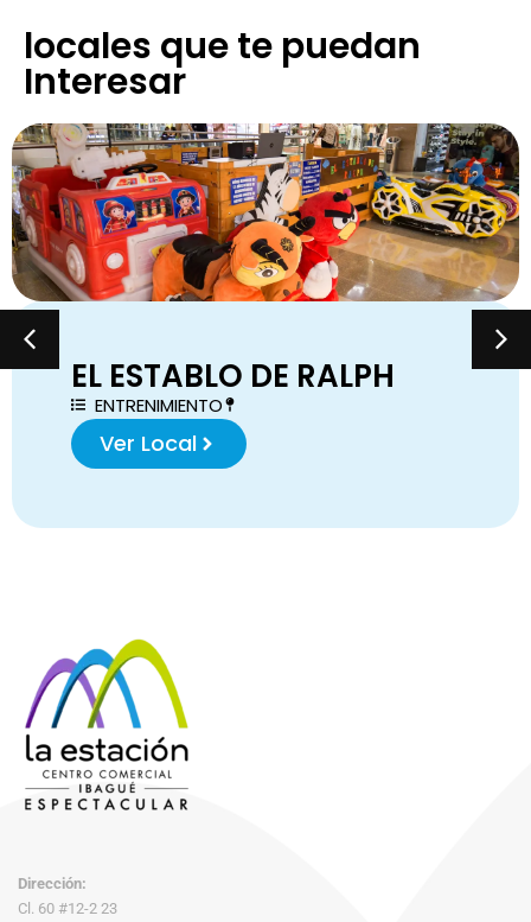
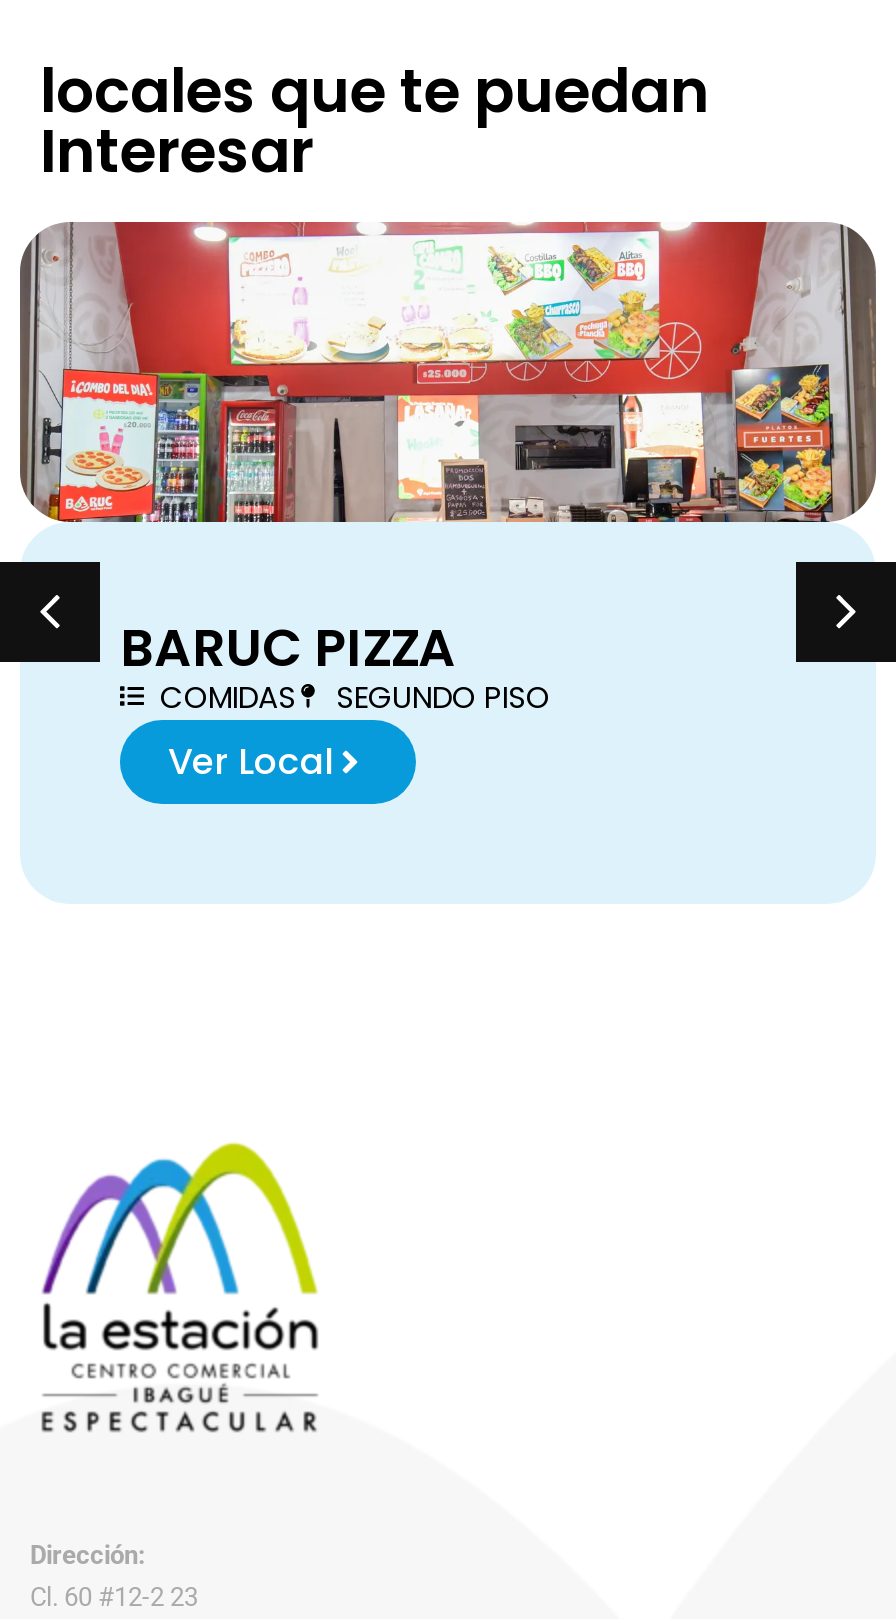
- [image]
- EL ESTABLO DE RALPH
- ENTRENIMIENTO
+ [image]
+ BARUC PIZZA
+ COMIDAS
+ SEGUNDO PISO
